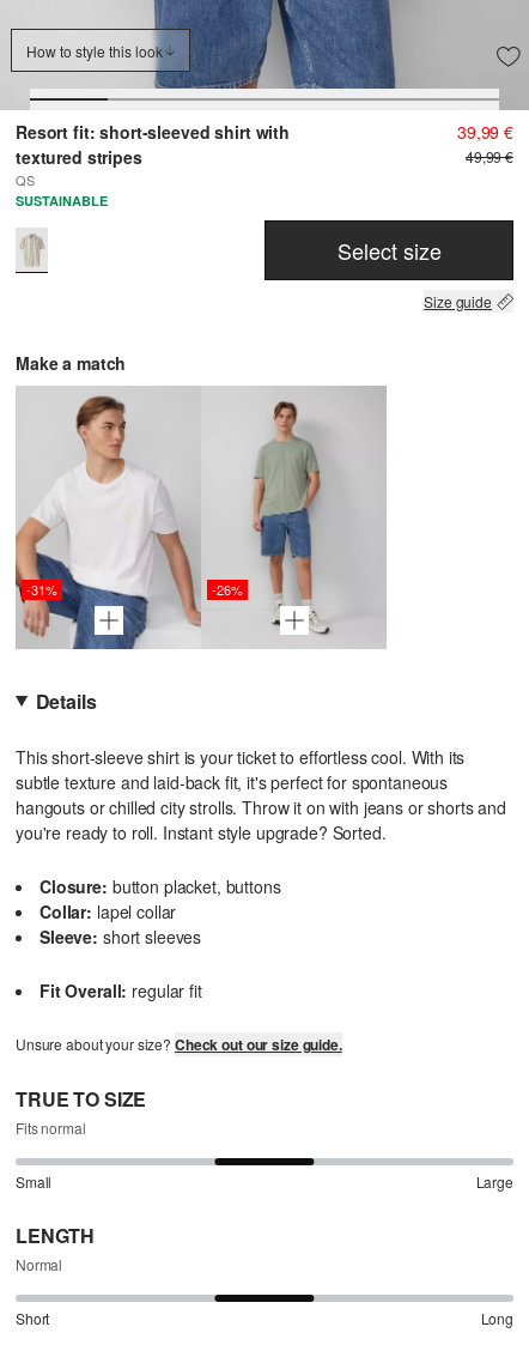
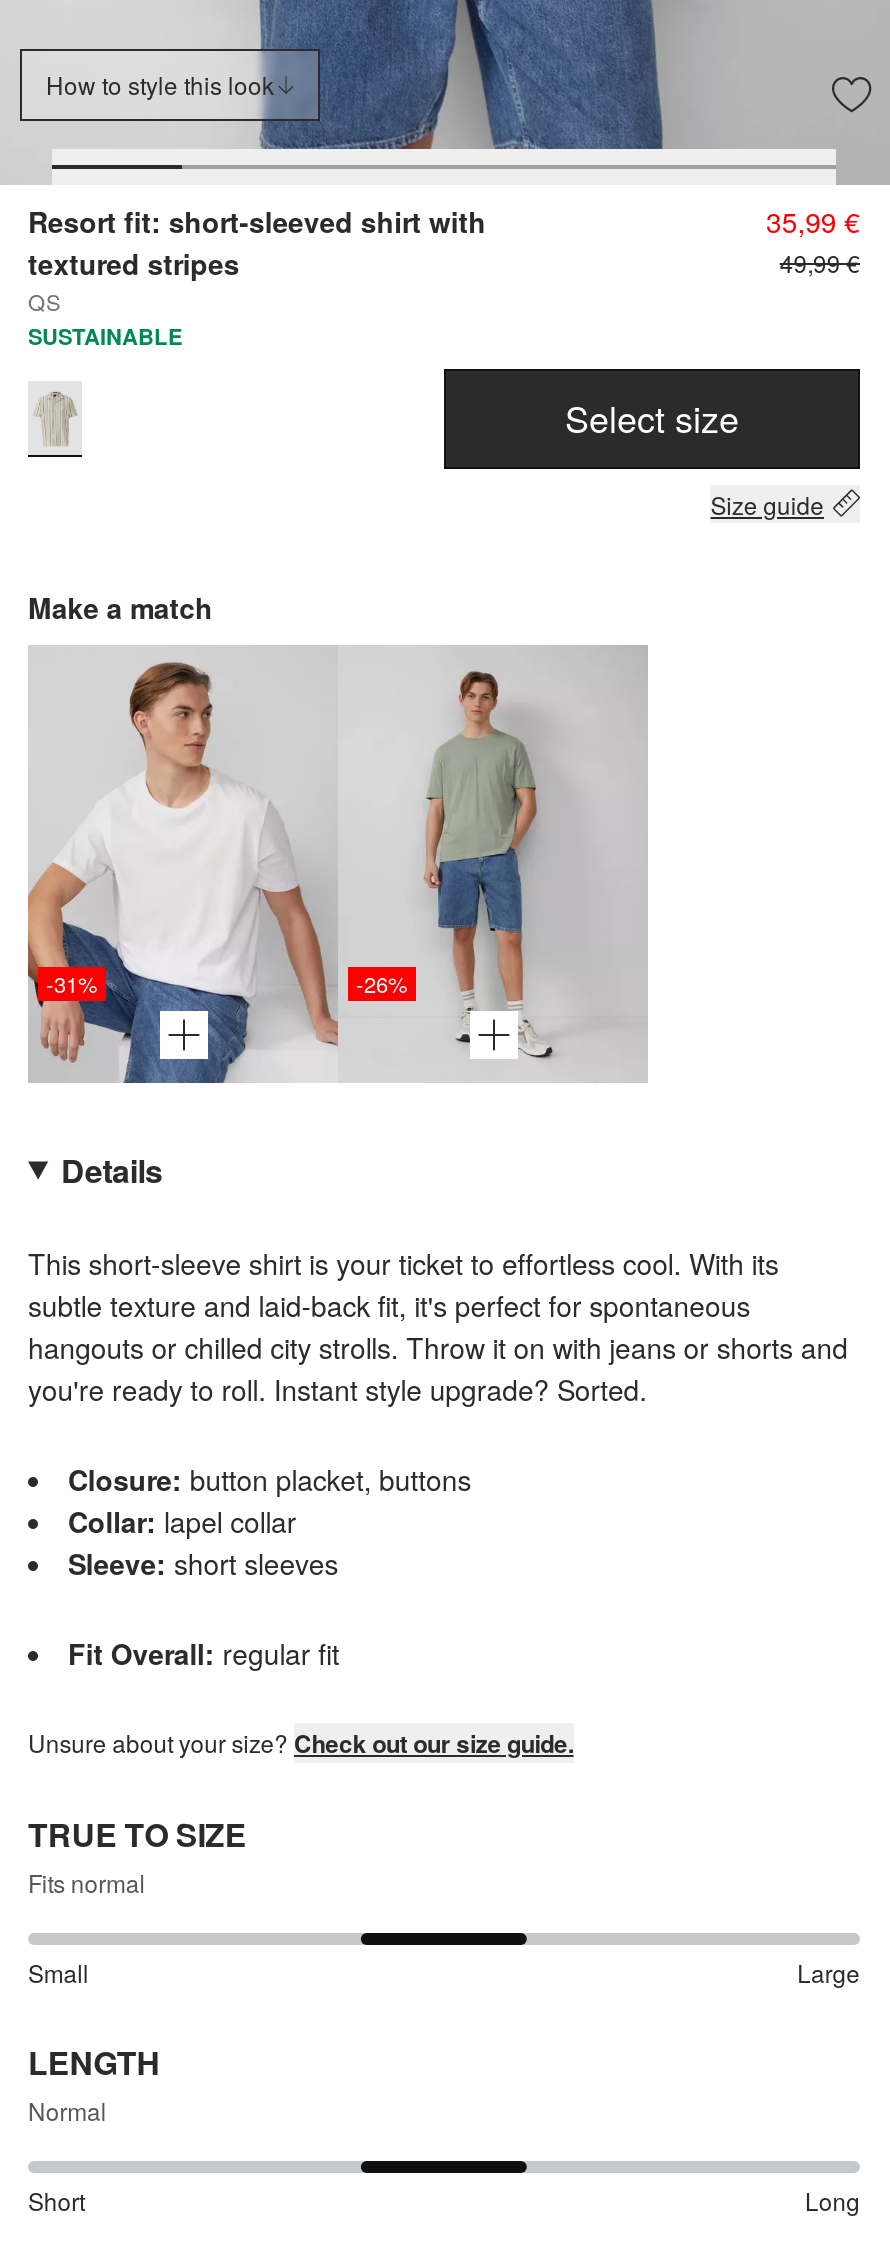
- 39,99 €
+ 35,99 €
